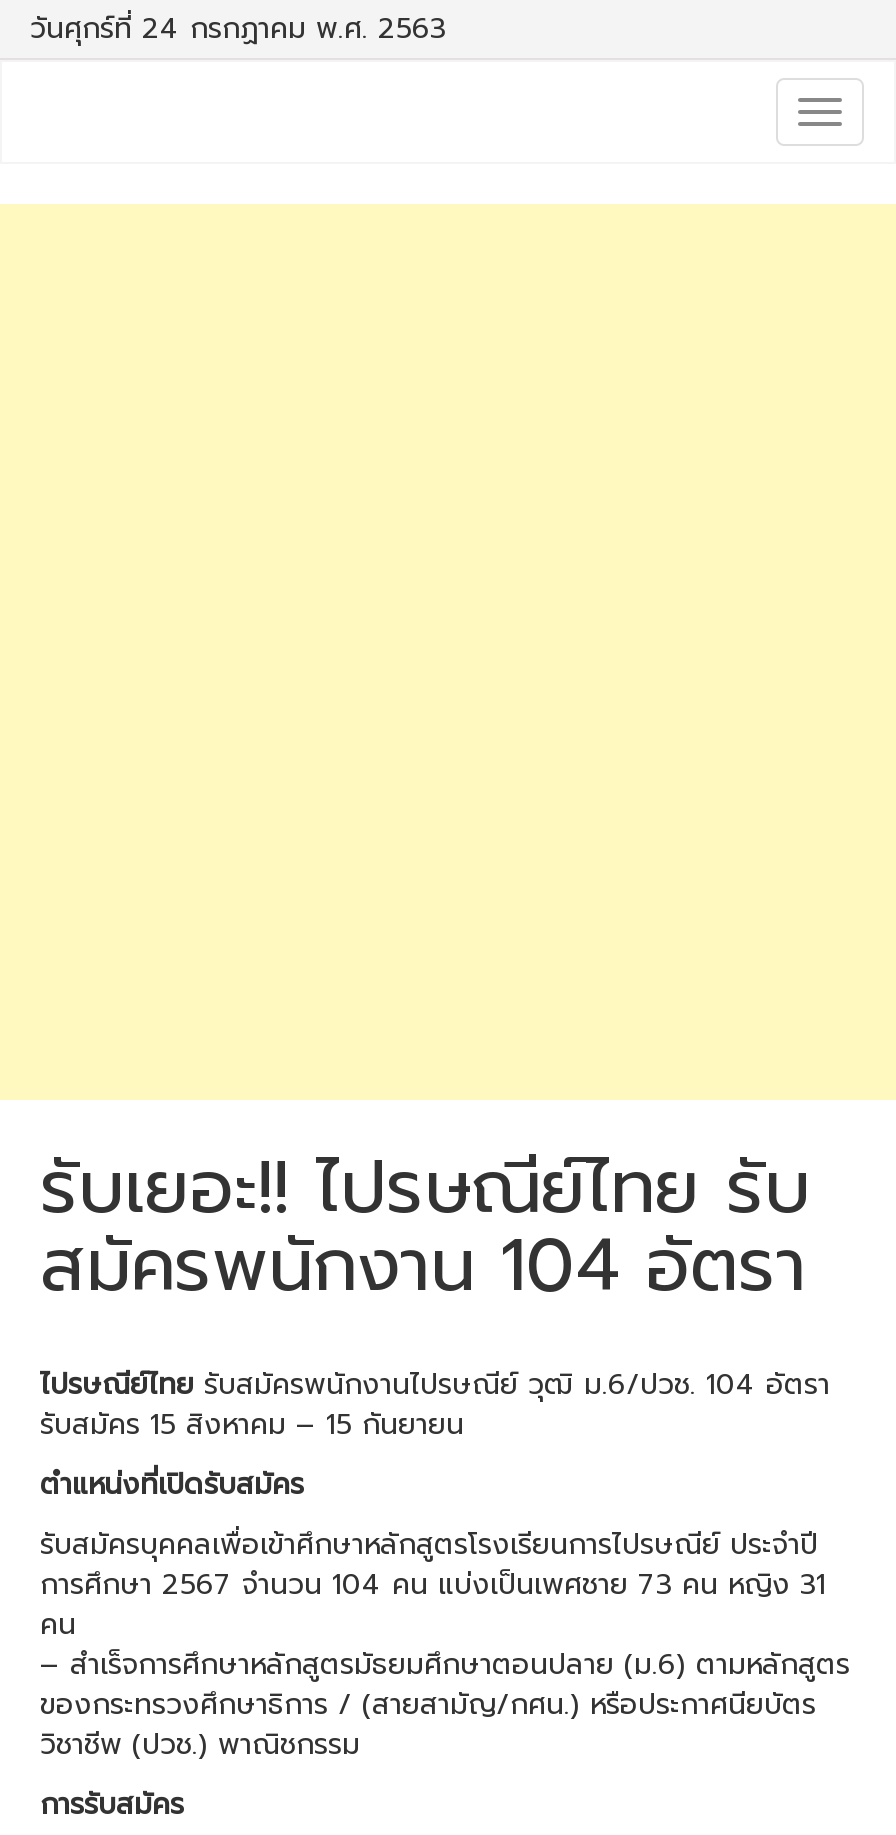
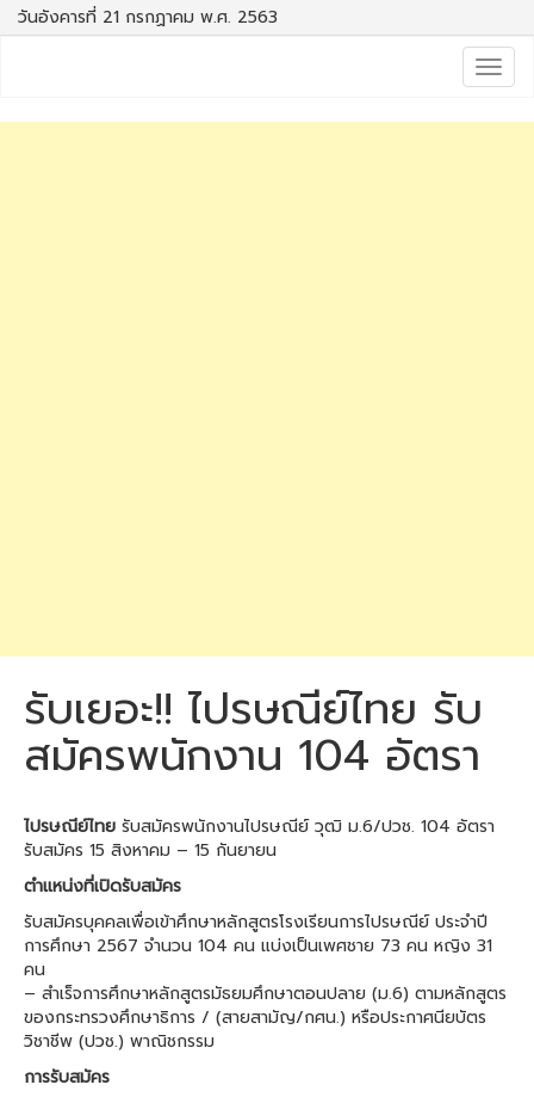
- วันศุกร์ที่ 24 กรกฏาคม พ.ศ. 2563
+ วันอังคารที่ 21 กรกฏาคม พ.ศ. 2563
